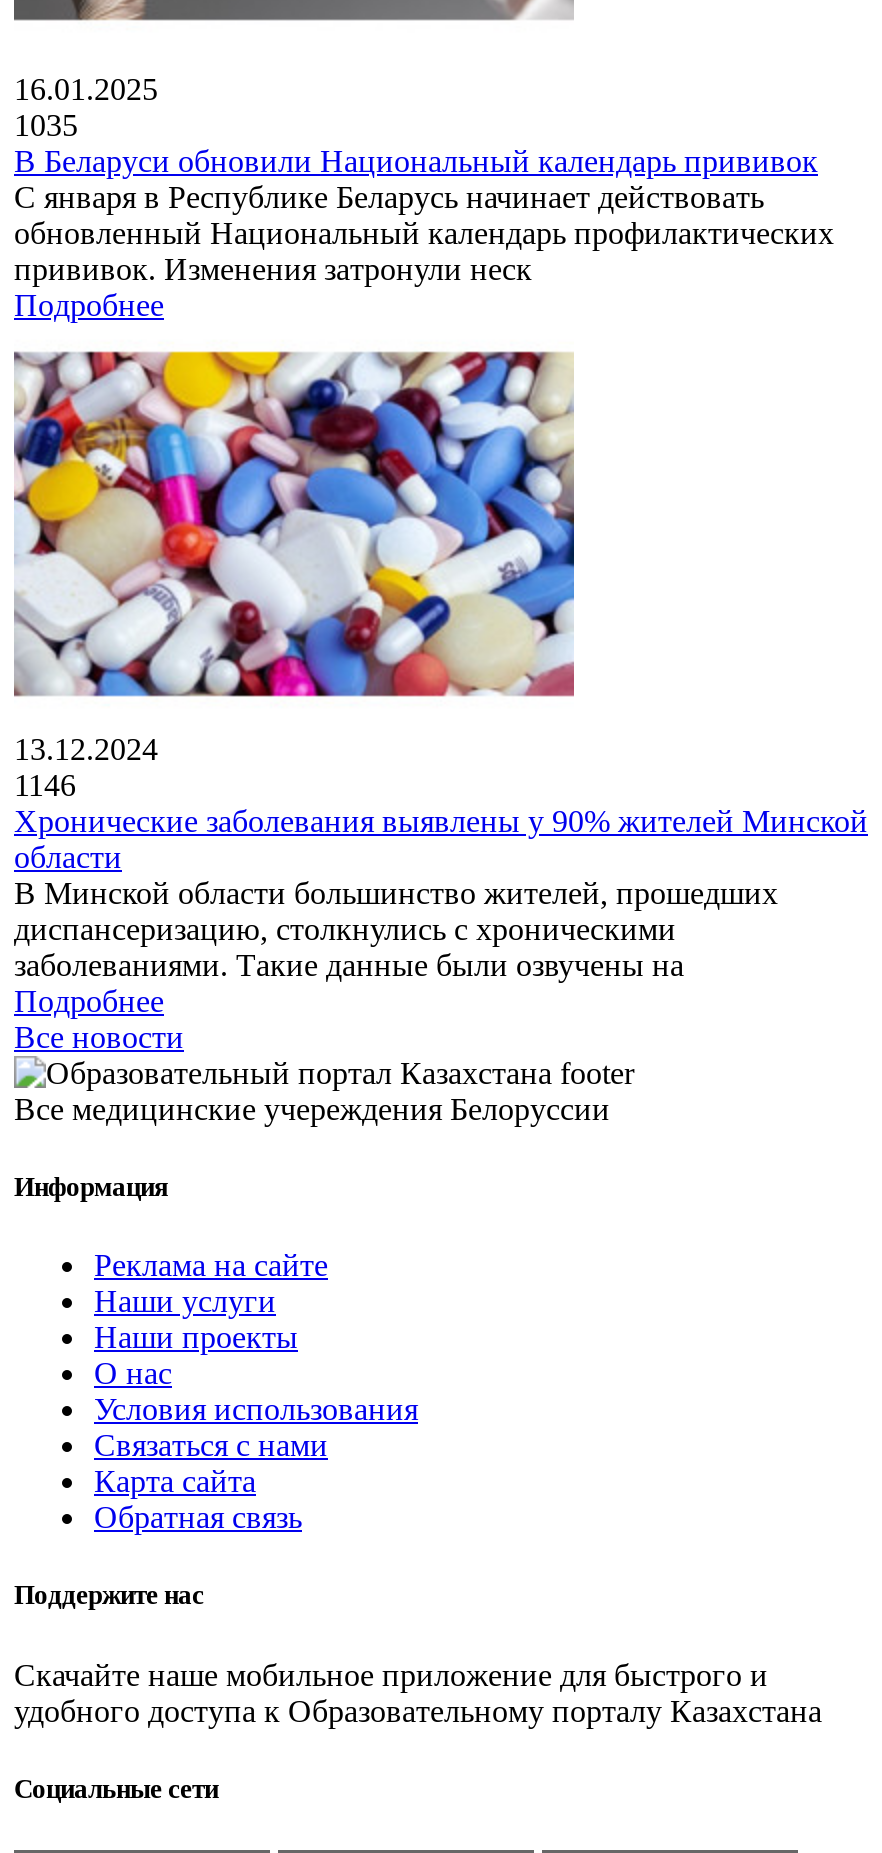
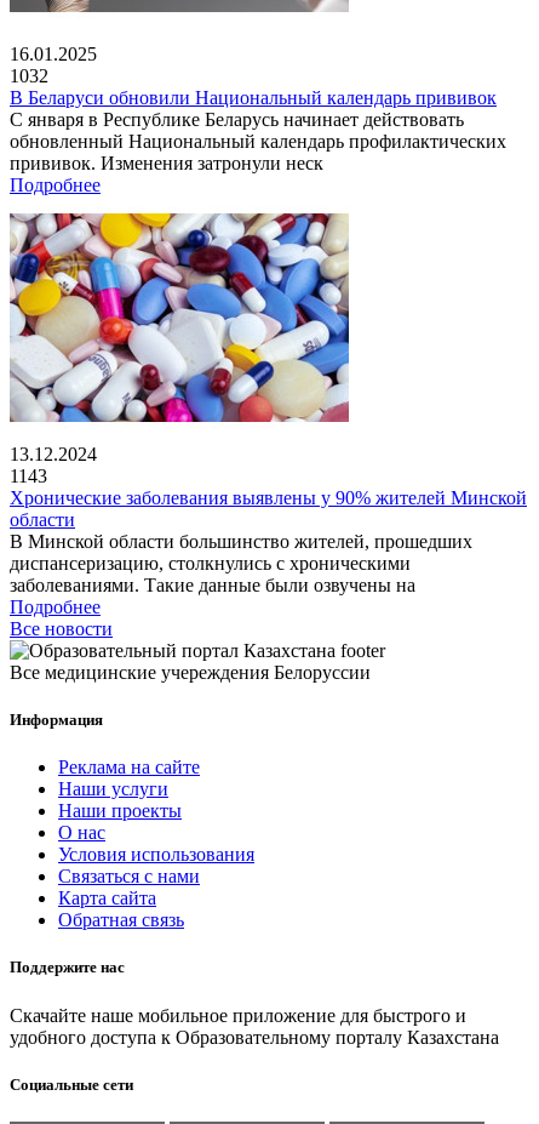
- 1035
+ 1032

- 1146
+ 1143
